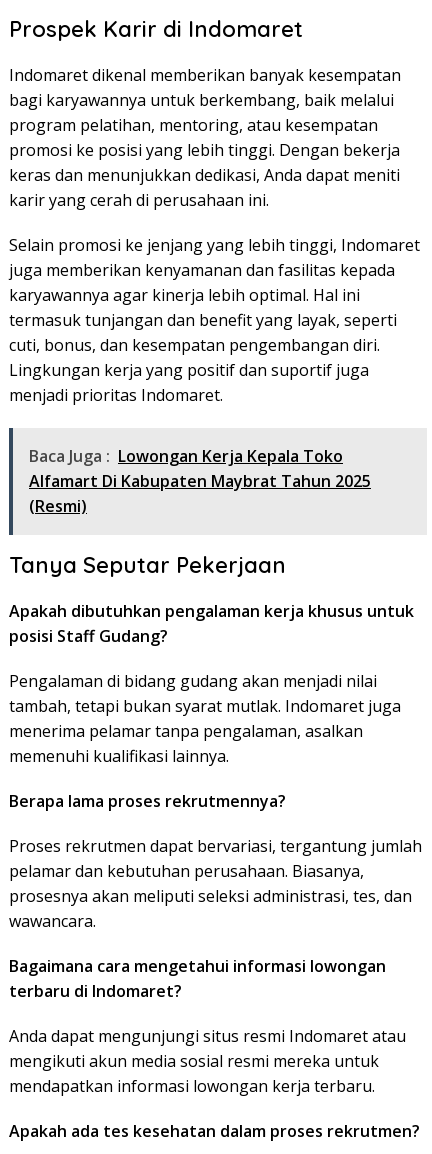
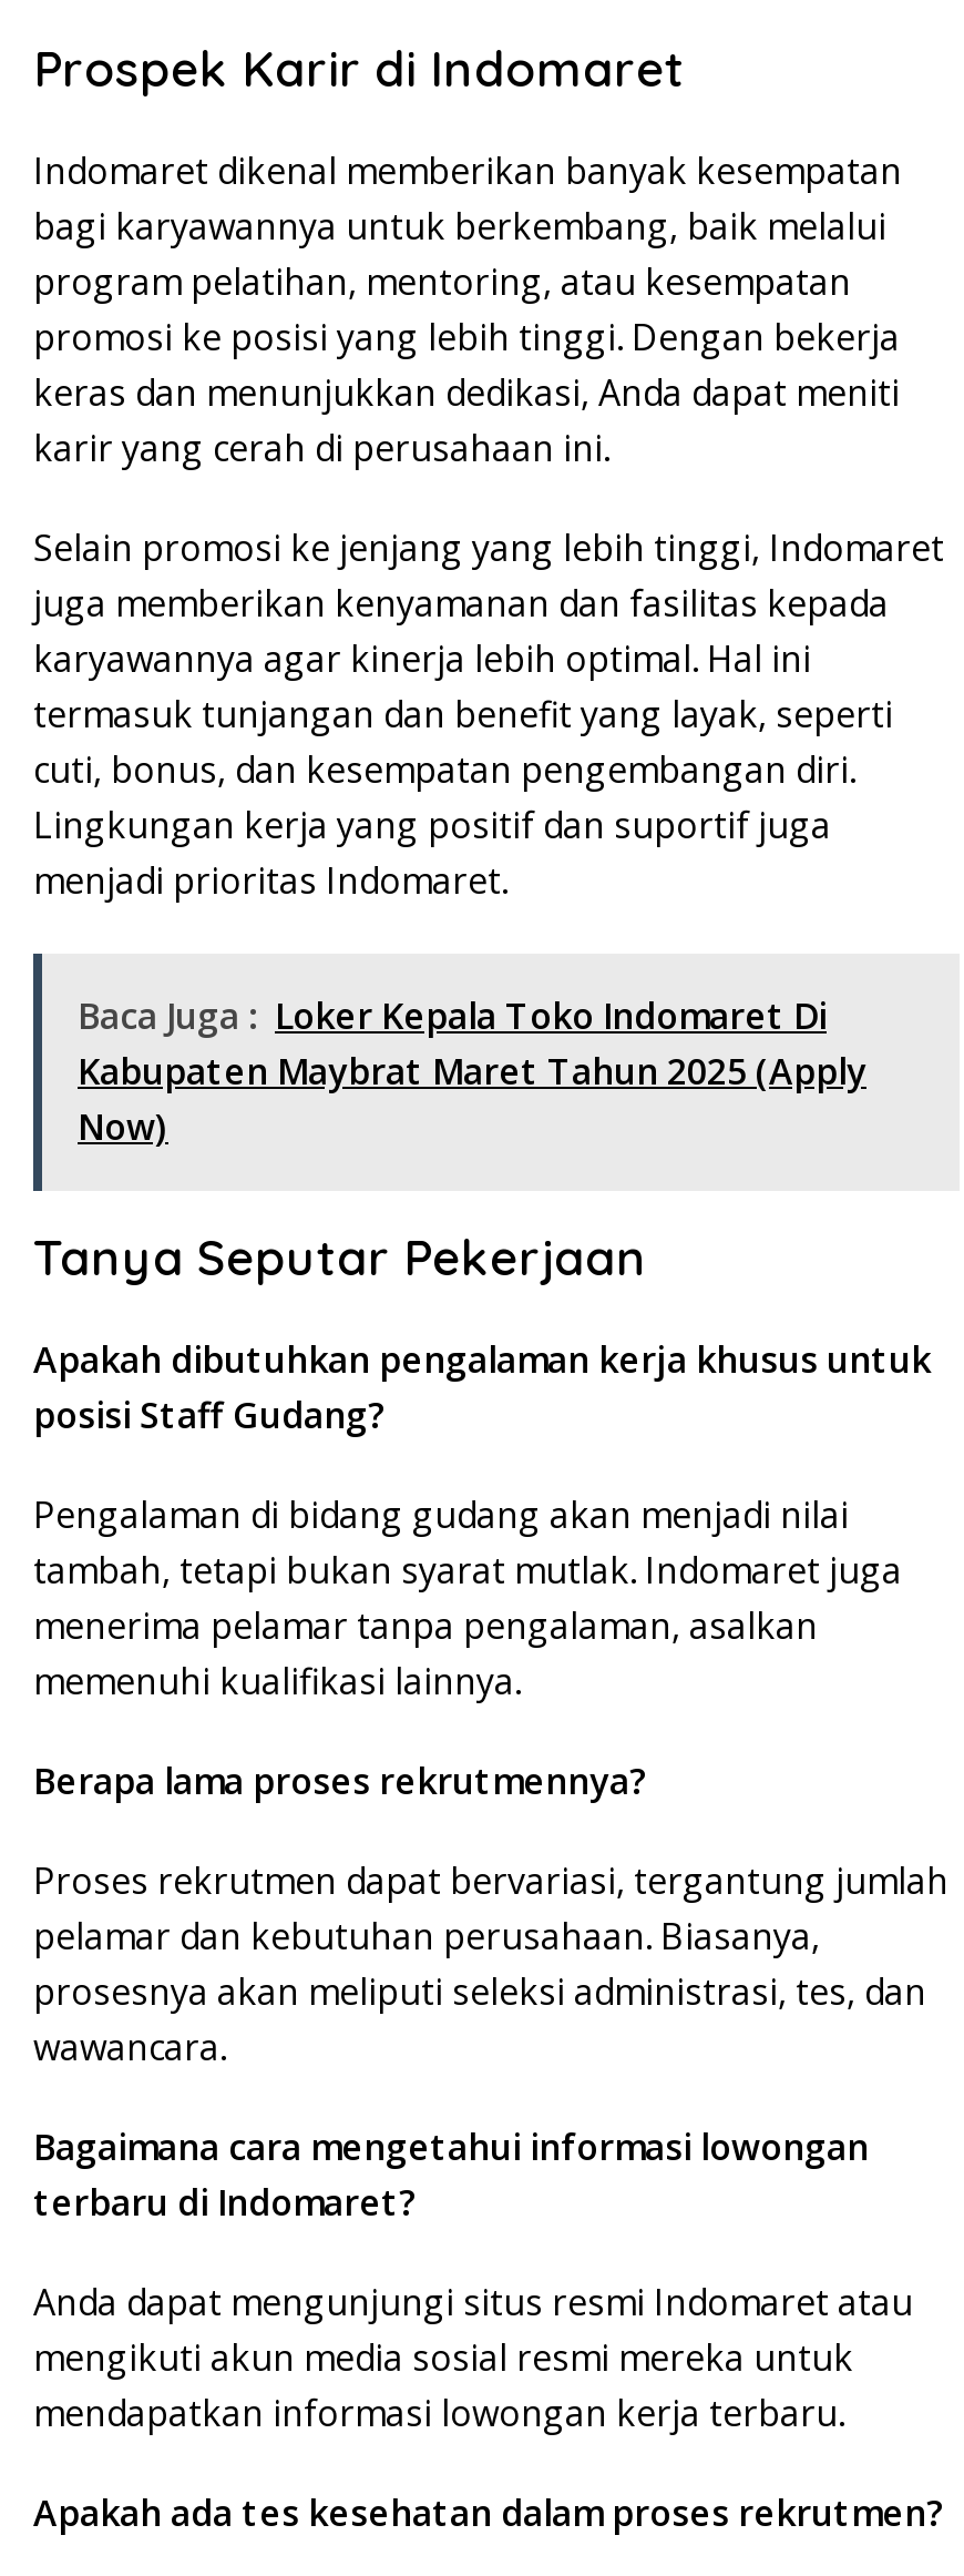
- Baca Juga : Lowongan Kerja Kepala Toko
- Alfamart Di Kabupaten Maybrat Tahun 2025
- (Resmi)
+ Baca Juga : Loker Kepala Toko Indomaret Di
+ Kabupaten Maybrat Maret Tahun 2025 (Apply
+ Now)
